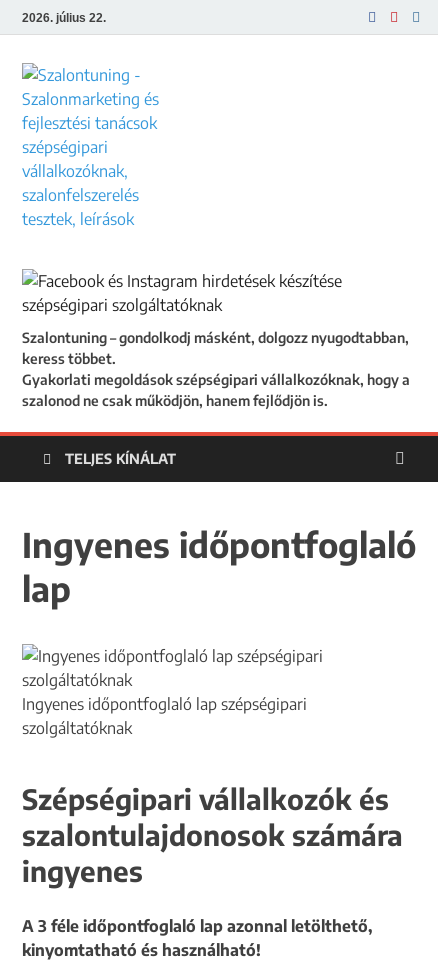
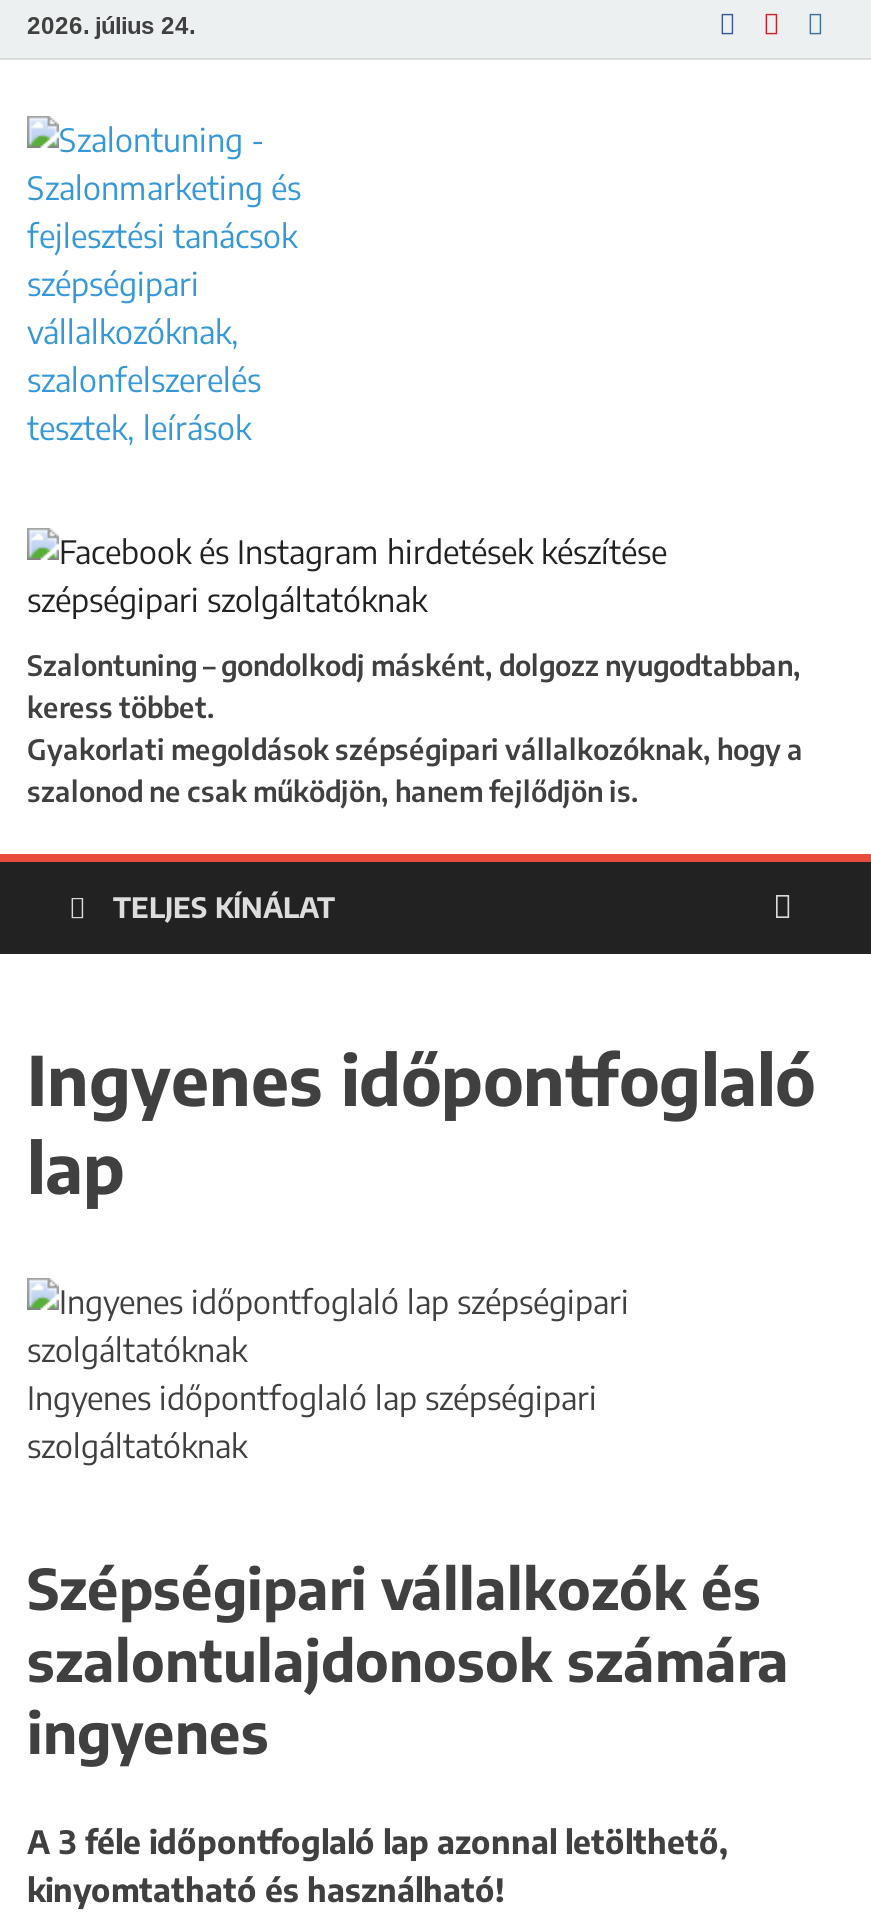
- 2026. július 22.
+ 2026. július 24.
